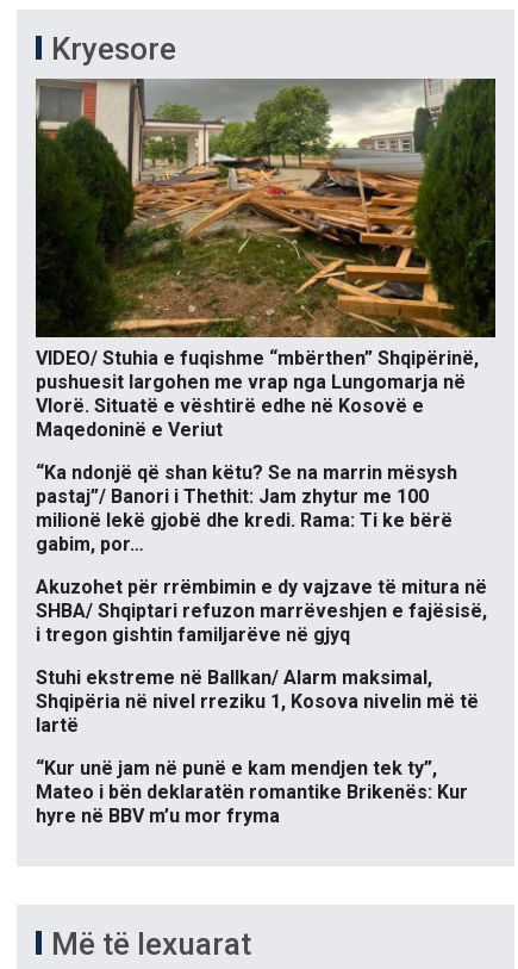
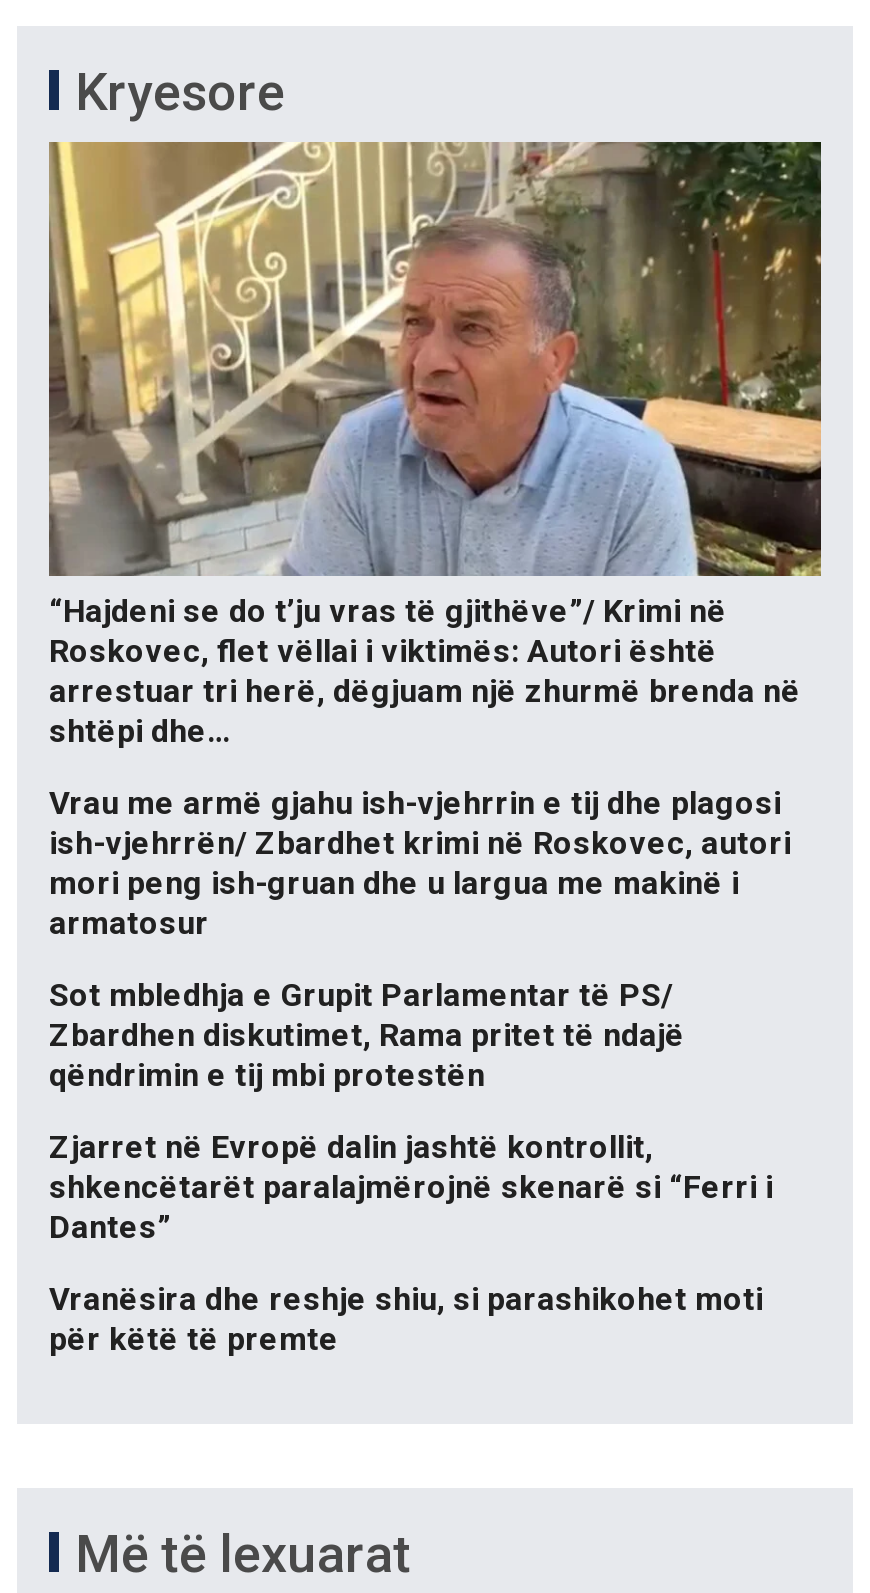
- [image]
- VIDEO/ Stuhia e fuqishme “mbërthen” Shqipërinë,
- pushuesit largohen me vrap nga Lungomarja në
- Vlorë. Situatë e vështirë edhe në Kosovë e
- Maqedoninë e Veriut
+ [image]
+ “Hajdeni se do t’ju vras të gjithëve”/ Krimi në
+ Roskovec, flet vëllai i viktimës: Autori është
+ arrestuar tri herë, dëgjuam një zhurmë brenda në
+ shtëpi dhe…

- “Ka ndonjë që shan këtu? Se na marrin mësysh
- pastaj”/ Banori i Thethit: Jam zhytur me 100
- milionë lekë gjobë dhe kredi. Rama: Ti ke bërë
- gabim, por…
+ Vrau me armë gjahu ish-vjehrrin e tij dhe plagosi
+ ish-vjehrrën/ Zbardhet krimi në Roskovec, autori
+ mori peng ish-gruan dhe u largua me makinë i
+ armatosur

- Akuzohet për rrëmbimin e dy vajzave të mitura në
- SHBA/ Shqiptari refuzon marrëveshjen e fajësisë,
- i tregon gishtin familjarëve në gjyq
+ Sot mbledhja e Grupit Parlamentar të PS/
+ Zbardhen diskutimet, Rama pritet të ndajë
+ qëndrimin e tij mbi protestën

- Stuhi ekstreme në Ballkan/ Alarm maksimal,
- Shqipëria në nivel rreziku 1, Kosova nivelin më të
- lartë
+ Zjarret në Evropë dalin jashtë kontrollit,
+ shkencëtarët paralajmërojnë skenarë si “Ferri i
+ Dantes”

- “Kur unë jam në punë e kam mendjen tek ty”,
- Mateo i bën deklaratën romantike Brikenës: Kur
- hyre në BBV m’u mor fryma
+ Vranësira dhe reshje shiu, si parashikohet moti
+ për këtë të premte
